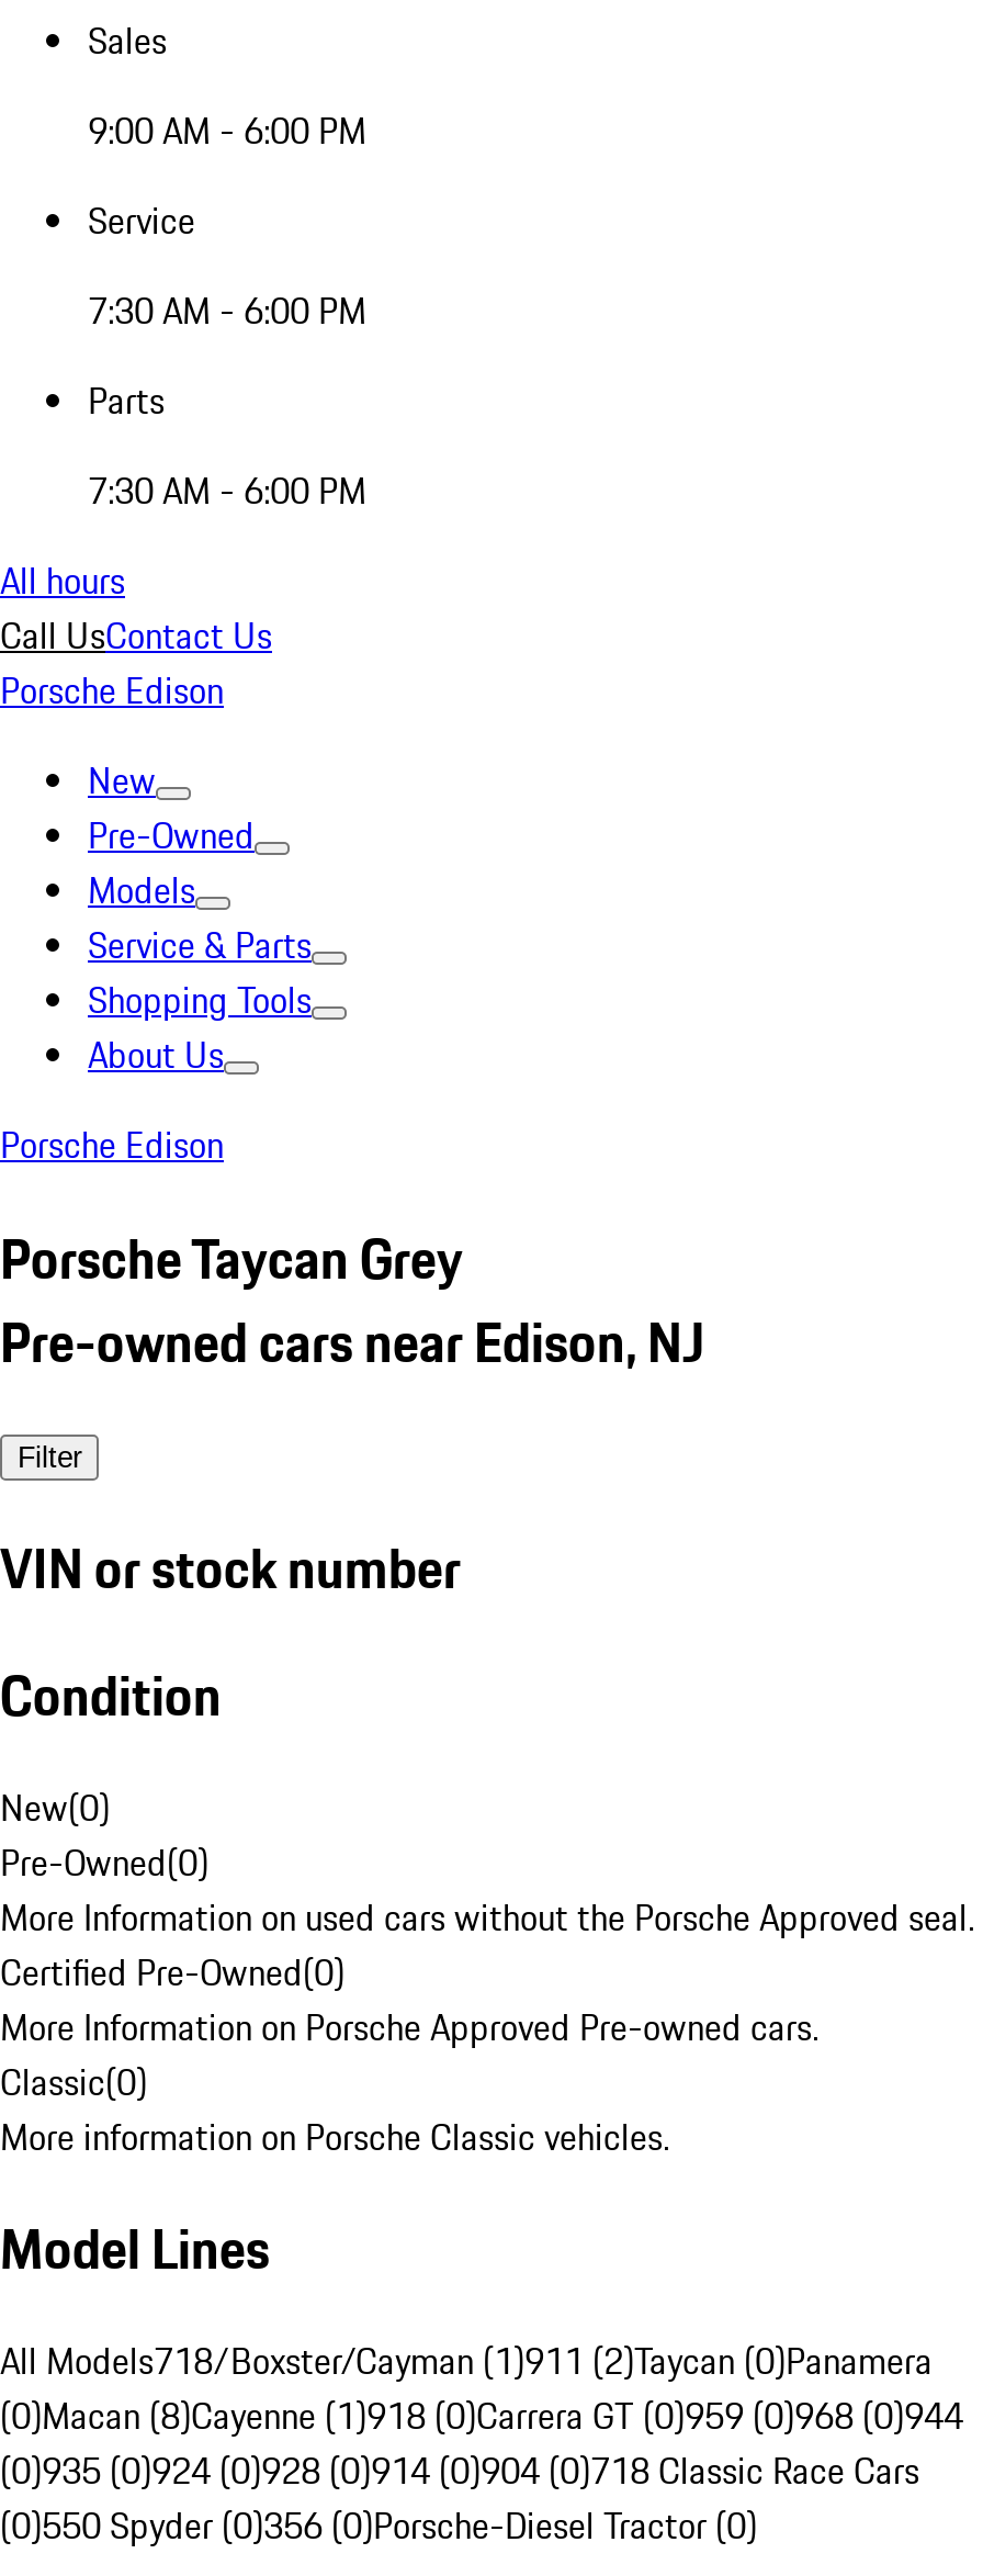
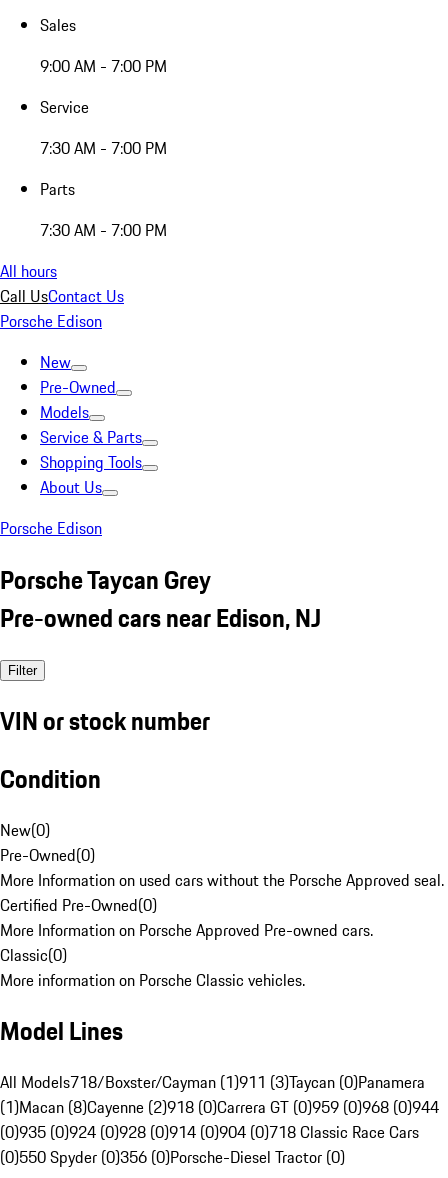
- 9:00 AM - 6:00 PM
+ 9:00 AM - 7:00 PM

- 7:30 AM - 6:00 PM
+ 7:30 AM - 7:00 PM

- 7:30 AM - 6:00 PM
+ 7:30 AM - 7:00 PM

- All Models718/Boxster/Cayman (1)911 (2)Taycan (0)Panamera
+ All Models718/Boxster/Cayman (1)911 (3)Taycan (0)Panamera

- (0)Macan (8)Cayenne (1)918 (0)Carrera GT (0)959 (0)968 (0)944
+ (1)Macan (8)Cayenne (2)918 (0)Carrera GT (0)959 (0)968 (0)944
